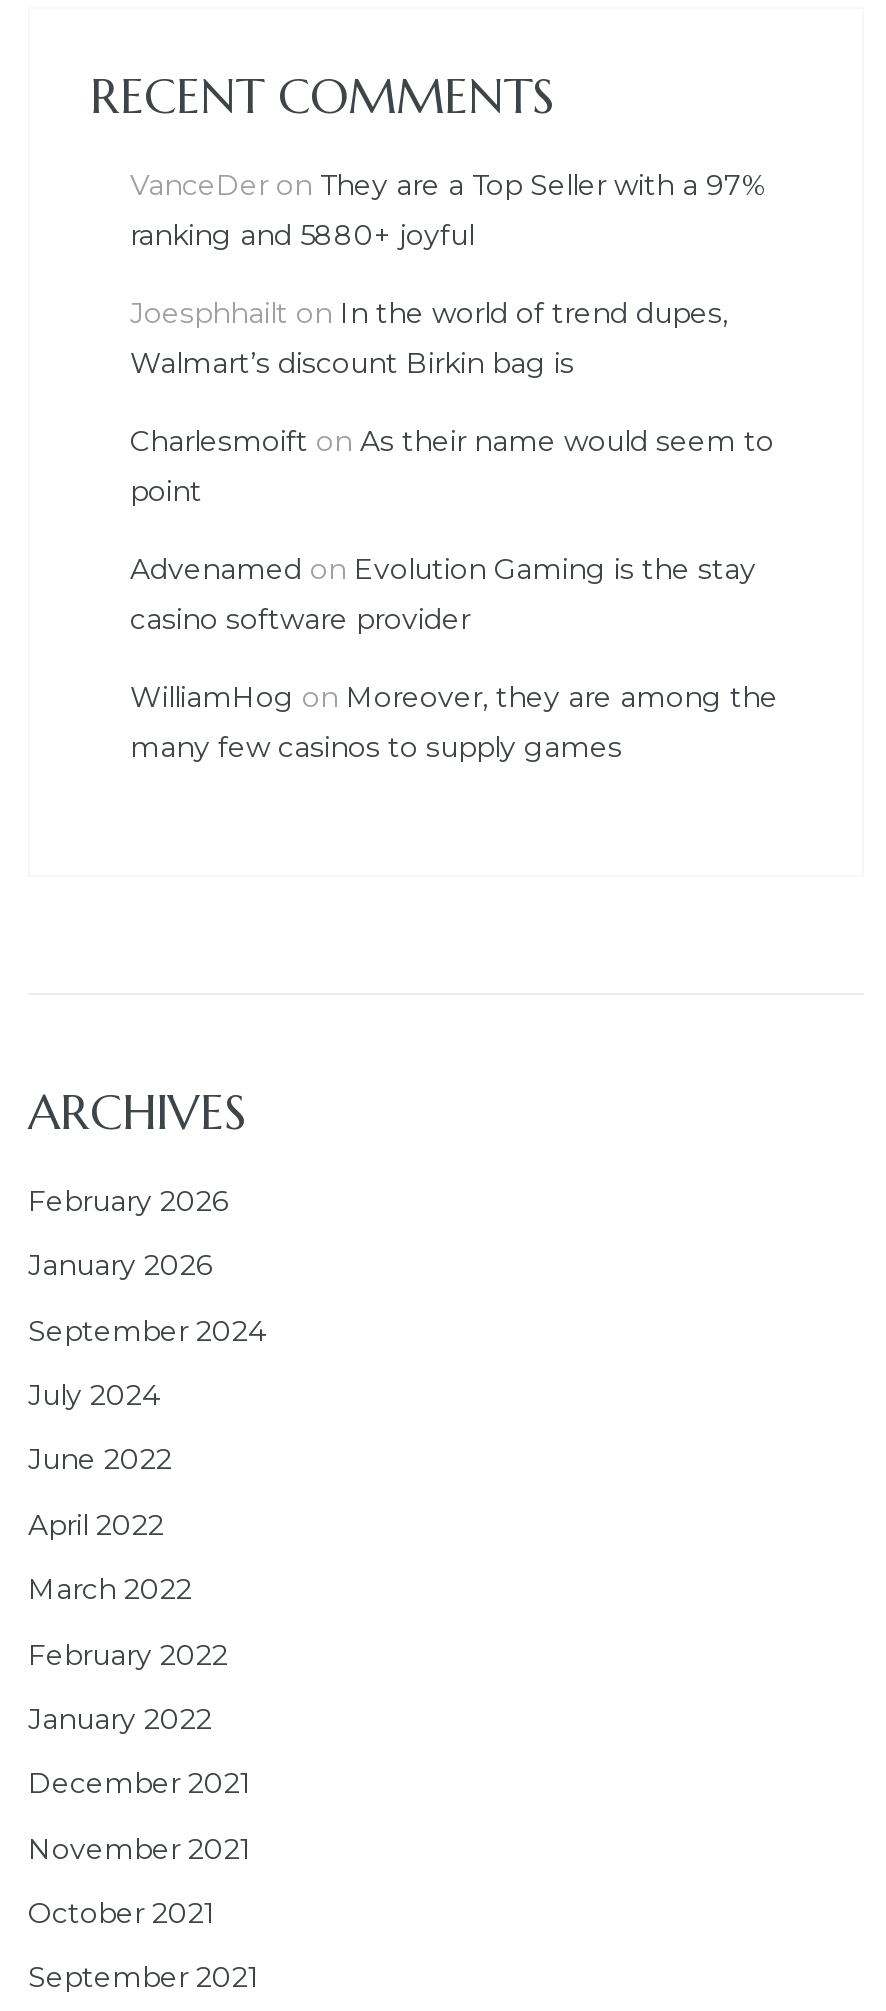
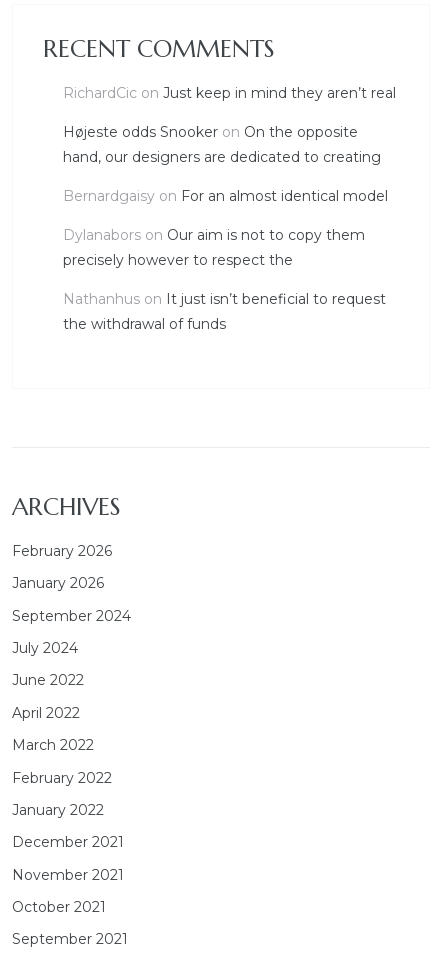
- VanceDer on They are a Top Seller with a 97%
- ranking and 5880+ joyful
+ RichardCic on Just keep in mind they aren’t real

- Joesphhailt on In the world of trend dupes,
- Walmart’s discount Birkin bag is
+ Højeste odds Snooker on On the opposite
+ hand, our designers are dedicated to creating

- Charlesmoift on As their name would seem to
- point
+ Bernardgaisy on For an almost identical model

- Advenamed on Evolution Gaming is the stay
- casino software provider
+ Dylanabors on Our aim is not to copy them
+ precisely however to respect the

- WilliamHog on Moreover, they are among the
- many few casinos to supply games
+ Nathanhus on It just isn’t beneficial to request
+ the withdrawal of funds
